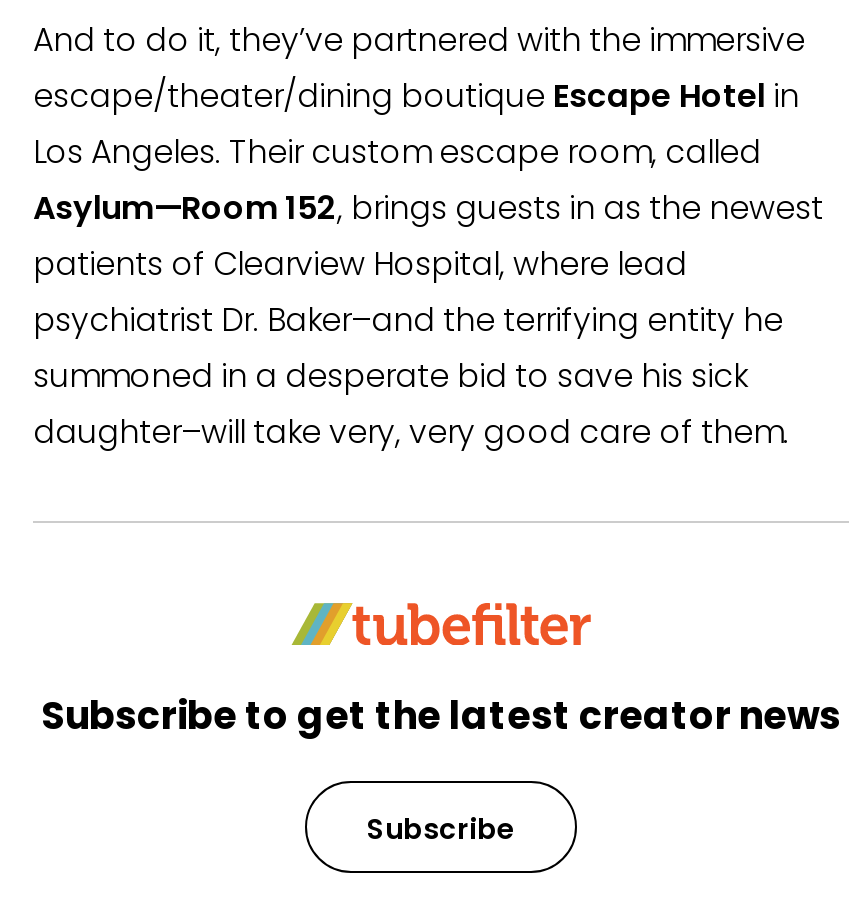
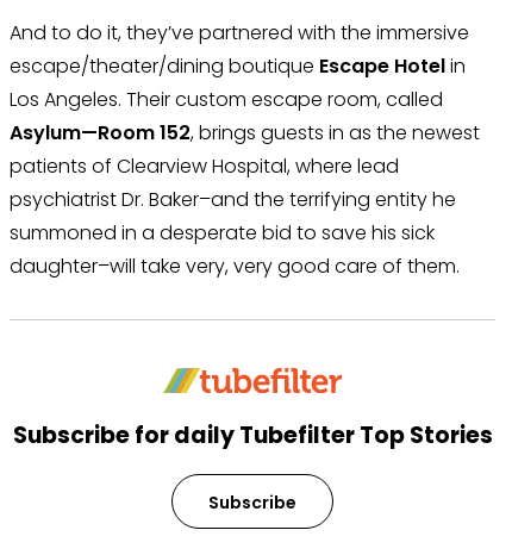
- Subscribe to get the latest creator news
+ Subscribe for daily Tubefilter Top Stories
